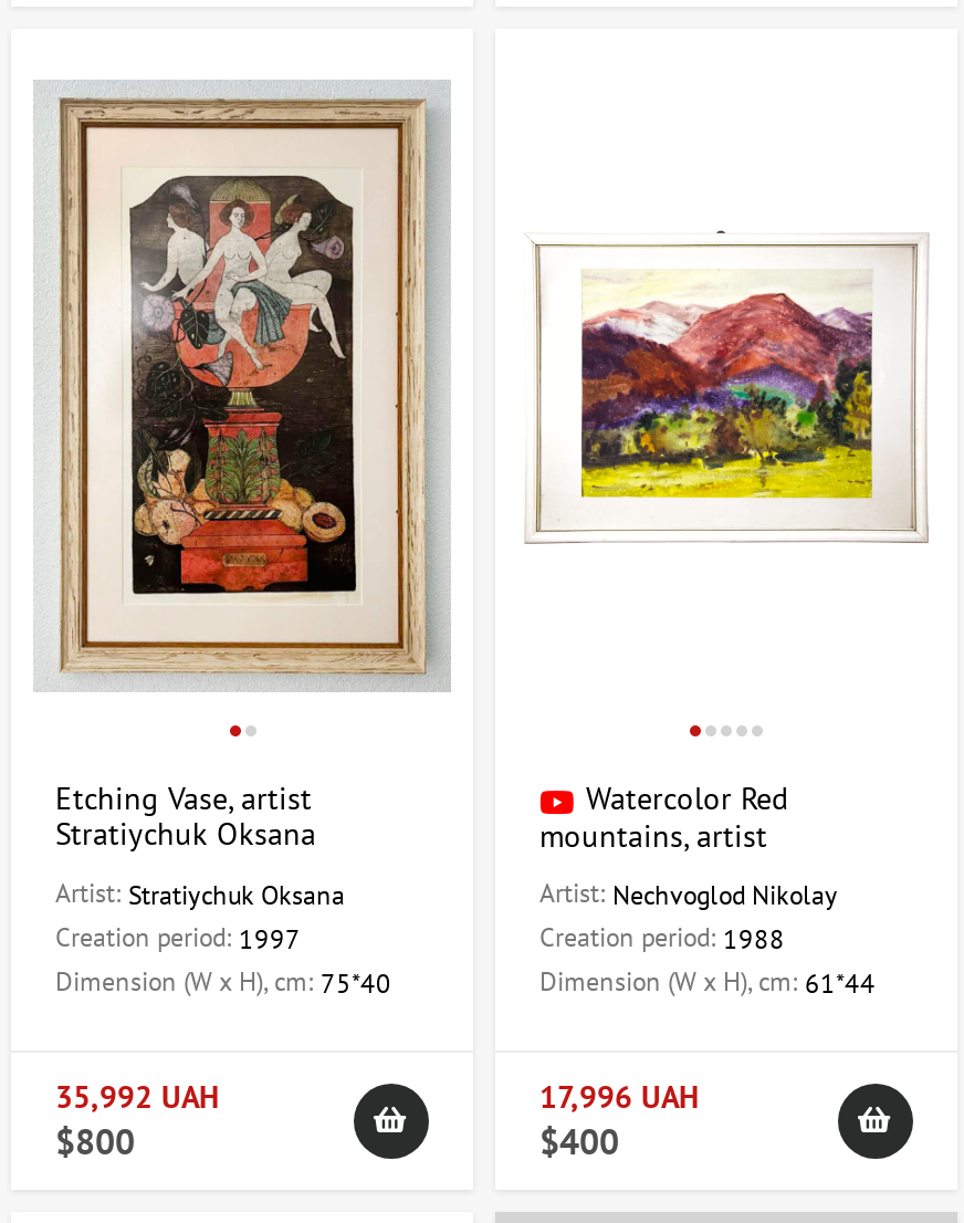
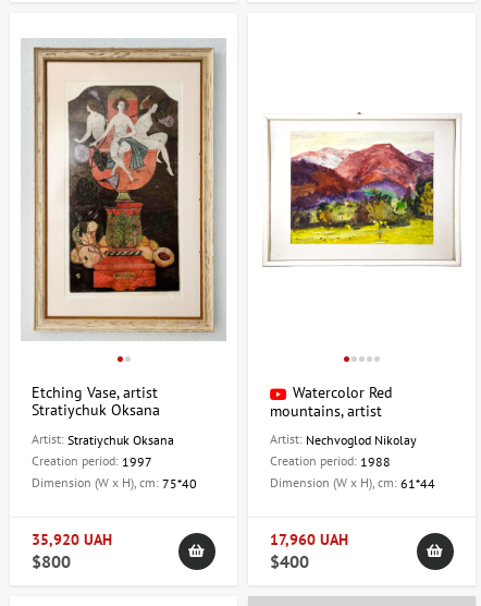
- 35,992 UAH
+ 35,920 UAH

- 17,996 UAH
+ 17,960 UAH
